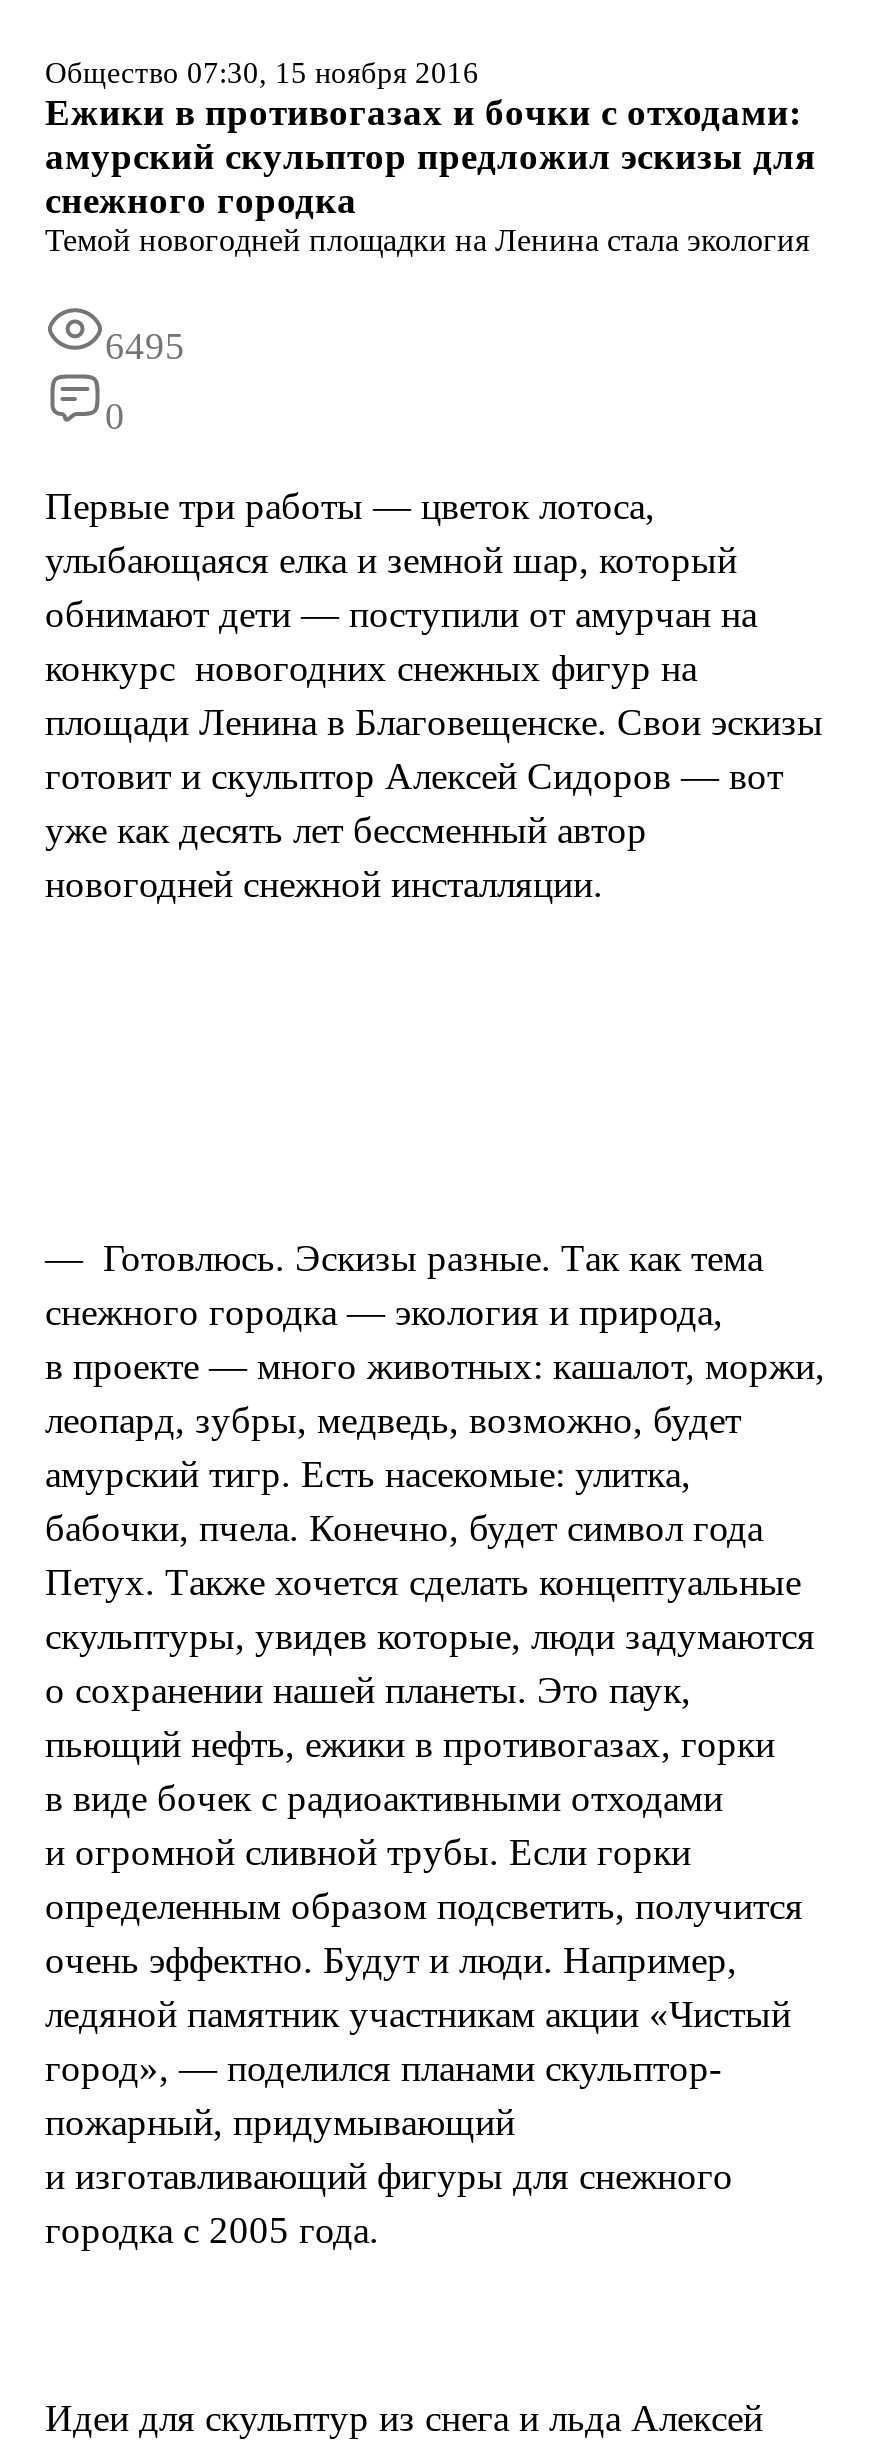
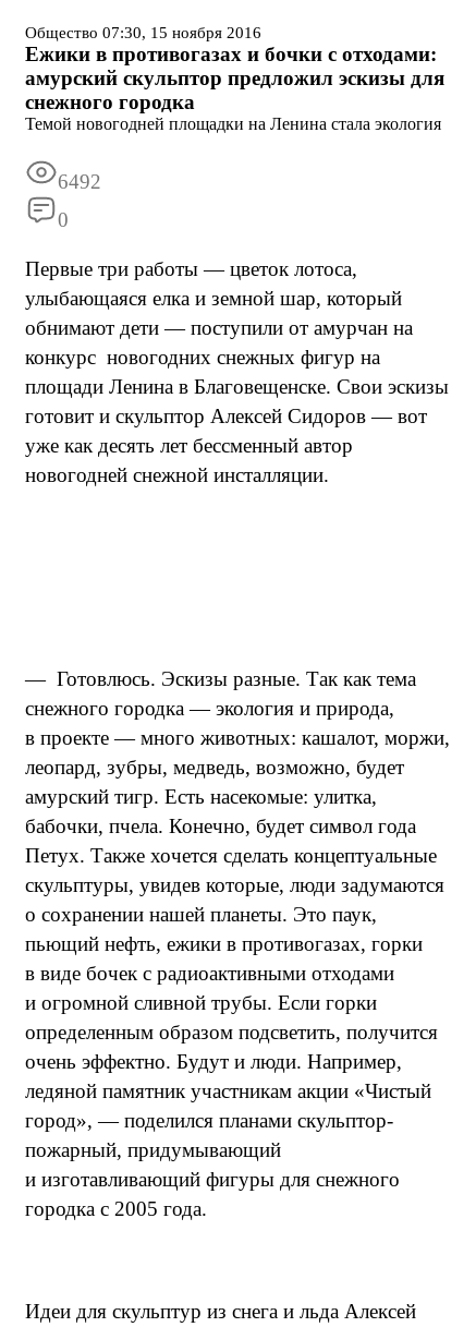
- 6495
+ 6492
